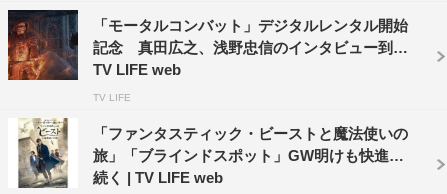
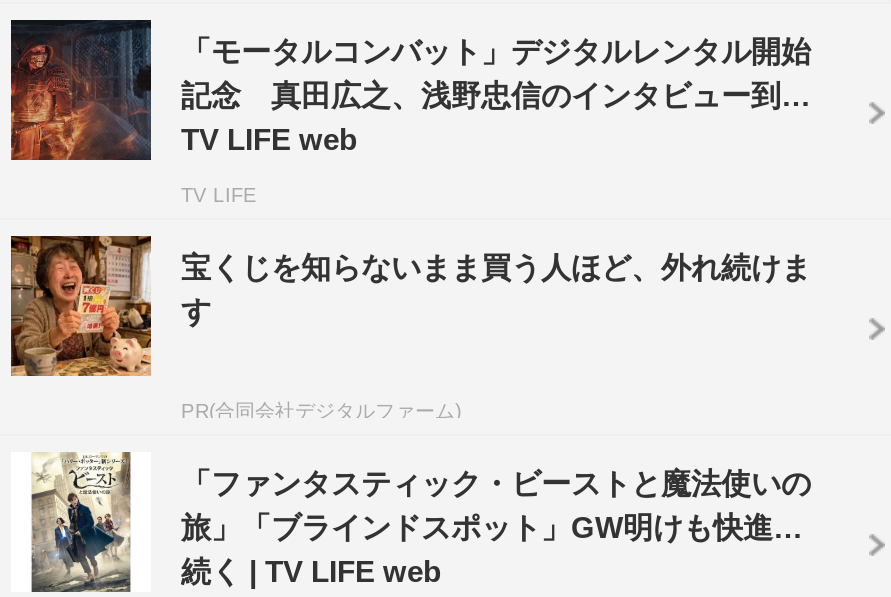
+ [image]
+ 宝くじを知らないまま買う人ほど、外れ続けま
+ す
+ PR(合同会社デジタルファーム)
